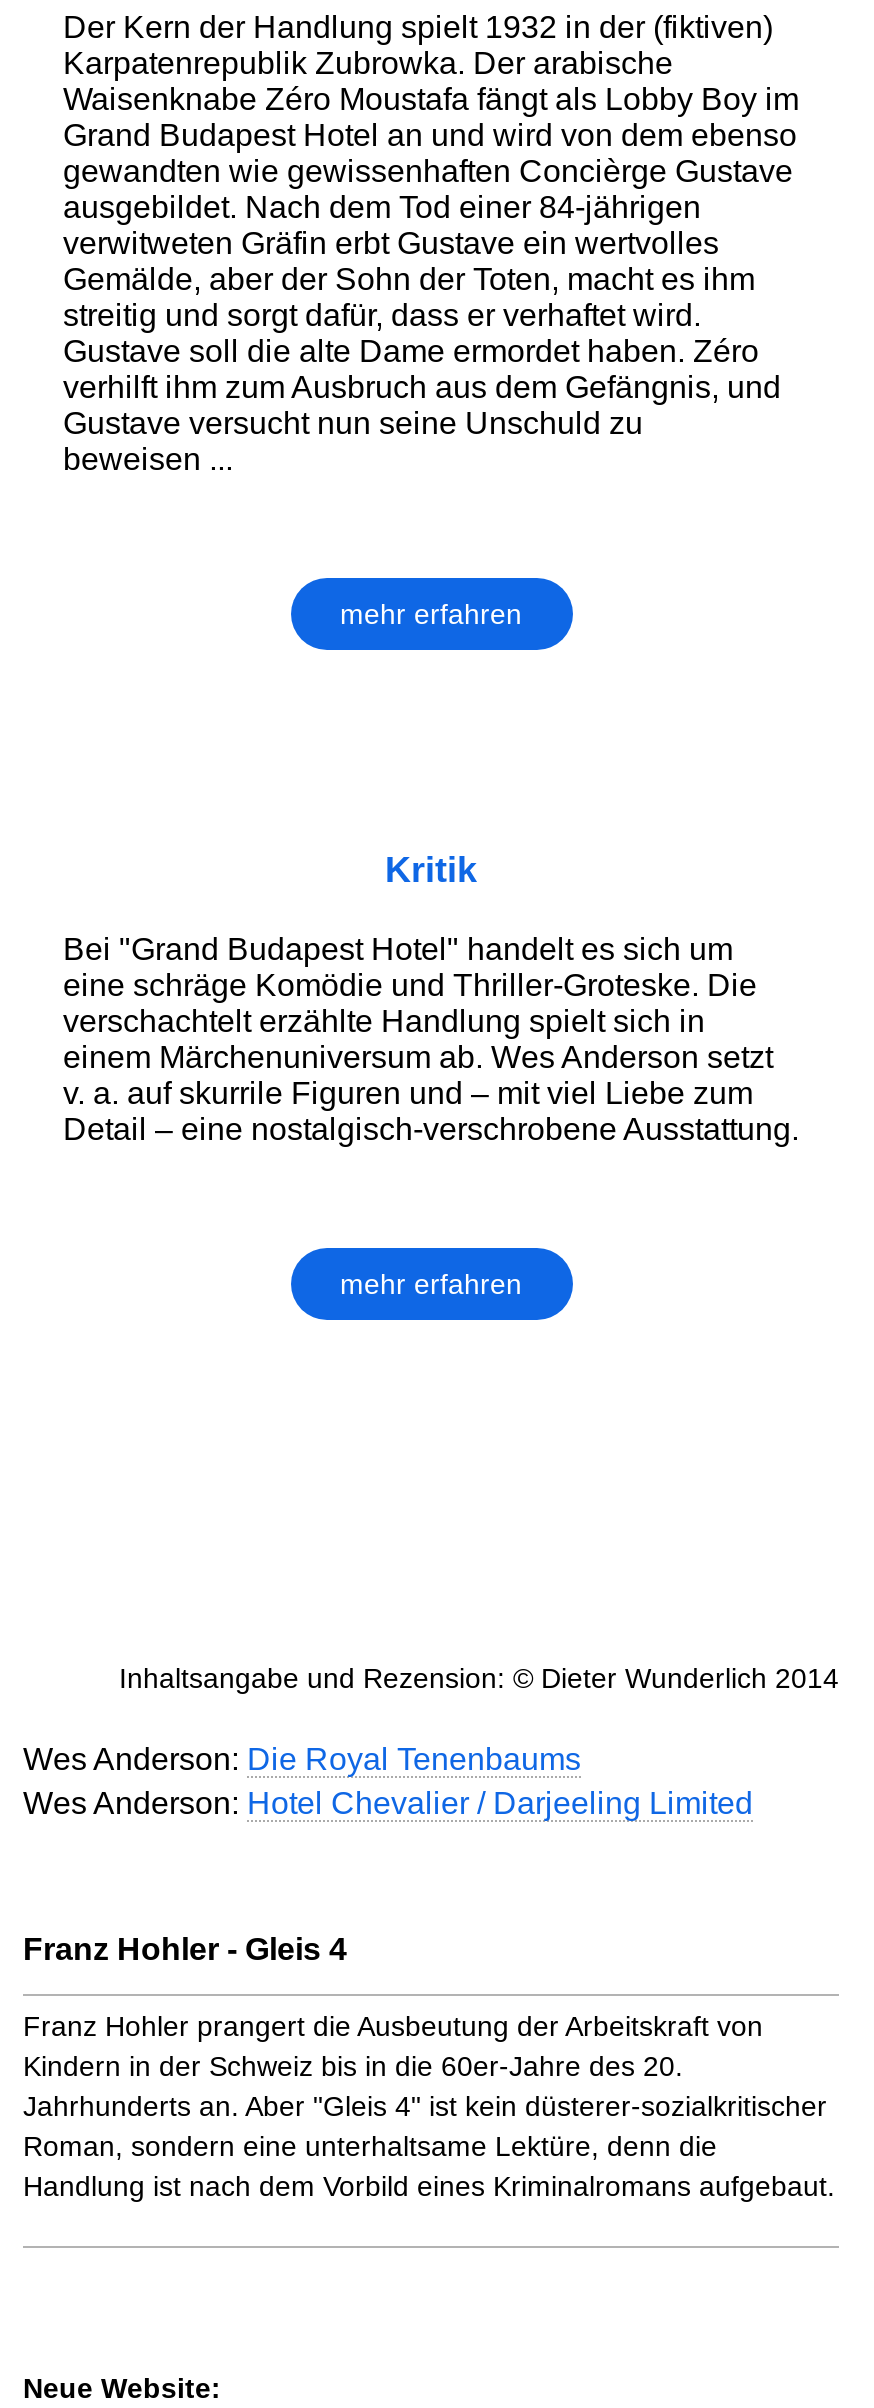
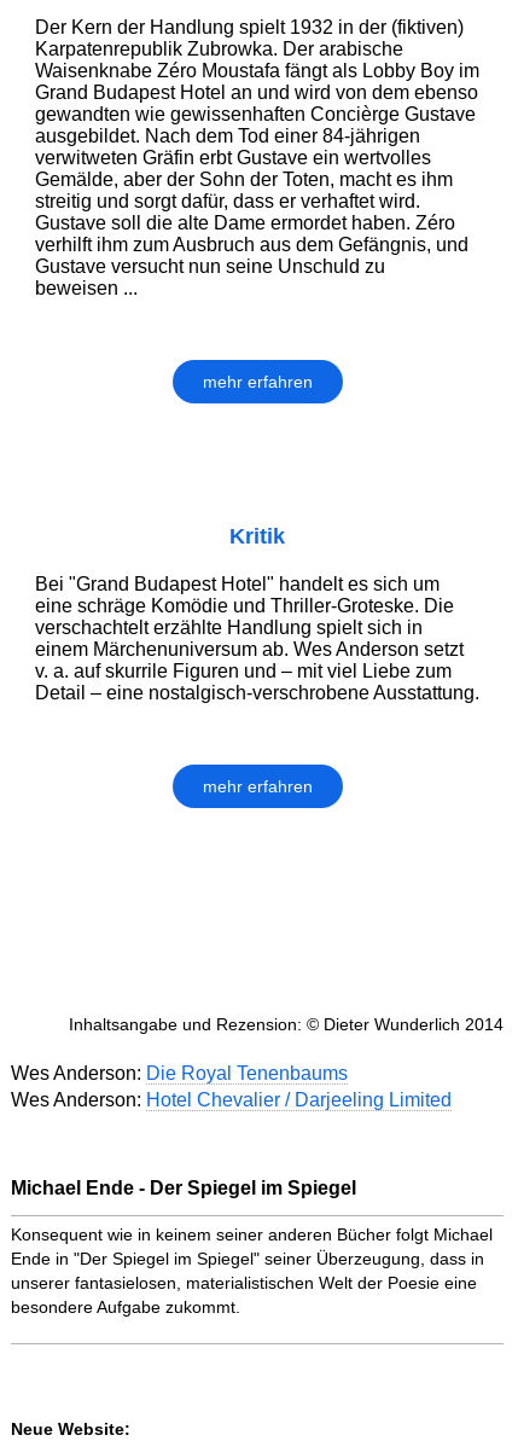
- Franz Hohler - Gleis 4
+ Michael Ende - Der Spiegel im Spiegel

- Franz Hohler prangert die Ausbeutung der Arbeitskraft von
- Kindern in der Schweiz bis in die 60er-Jahre des 20.
- Jahrhunderts an. Aber "Gleis 4" ist kein düsterer-sozialkritischer
- Roman, sondern eine unterhaltsame Lektüre, denn die
- Handlung ist nach dem Vorbild eines Kriminalromans aufgebaut.
+ Konsequent wie in keinem seiner anderen Bücher folgt Michael
+ Ende in "Der Spiegel im Spiegel" seiner Überzeugung, dass in
+ unserer fantasielosen, materialistischen Welt der Poesie eine
+ besondere Aufgabe zukommt.
